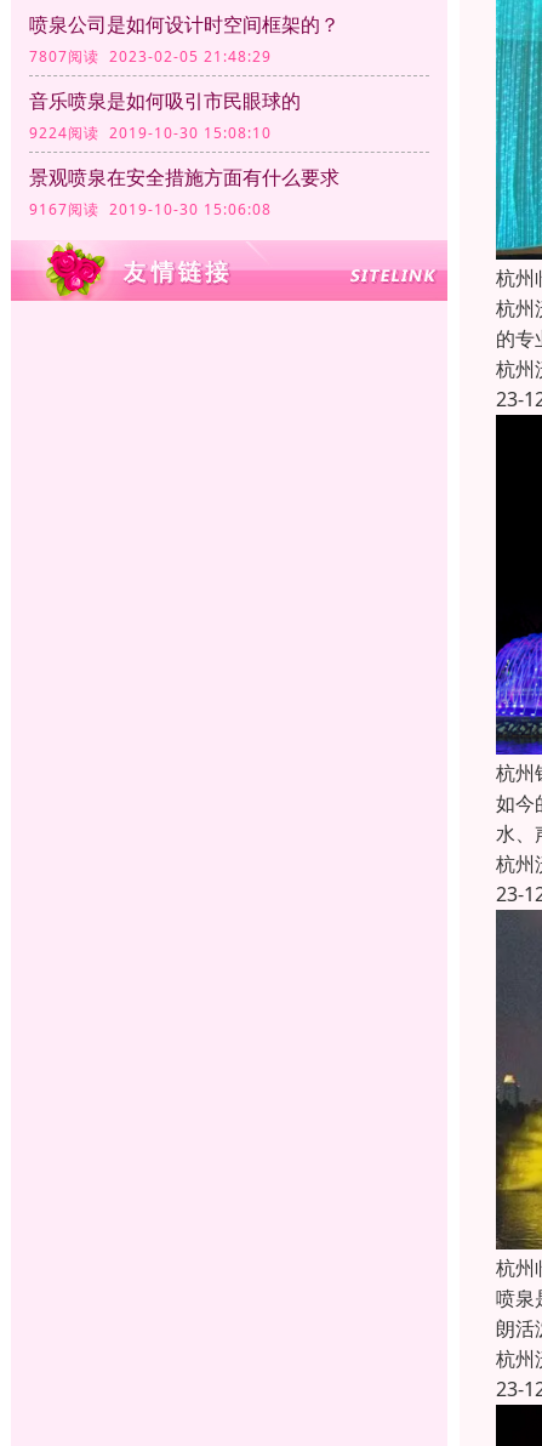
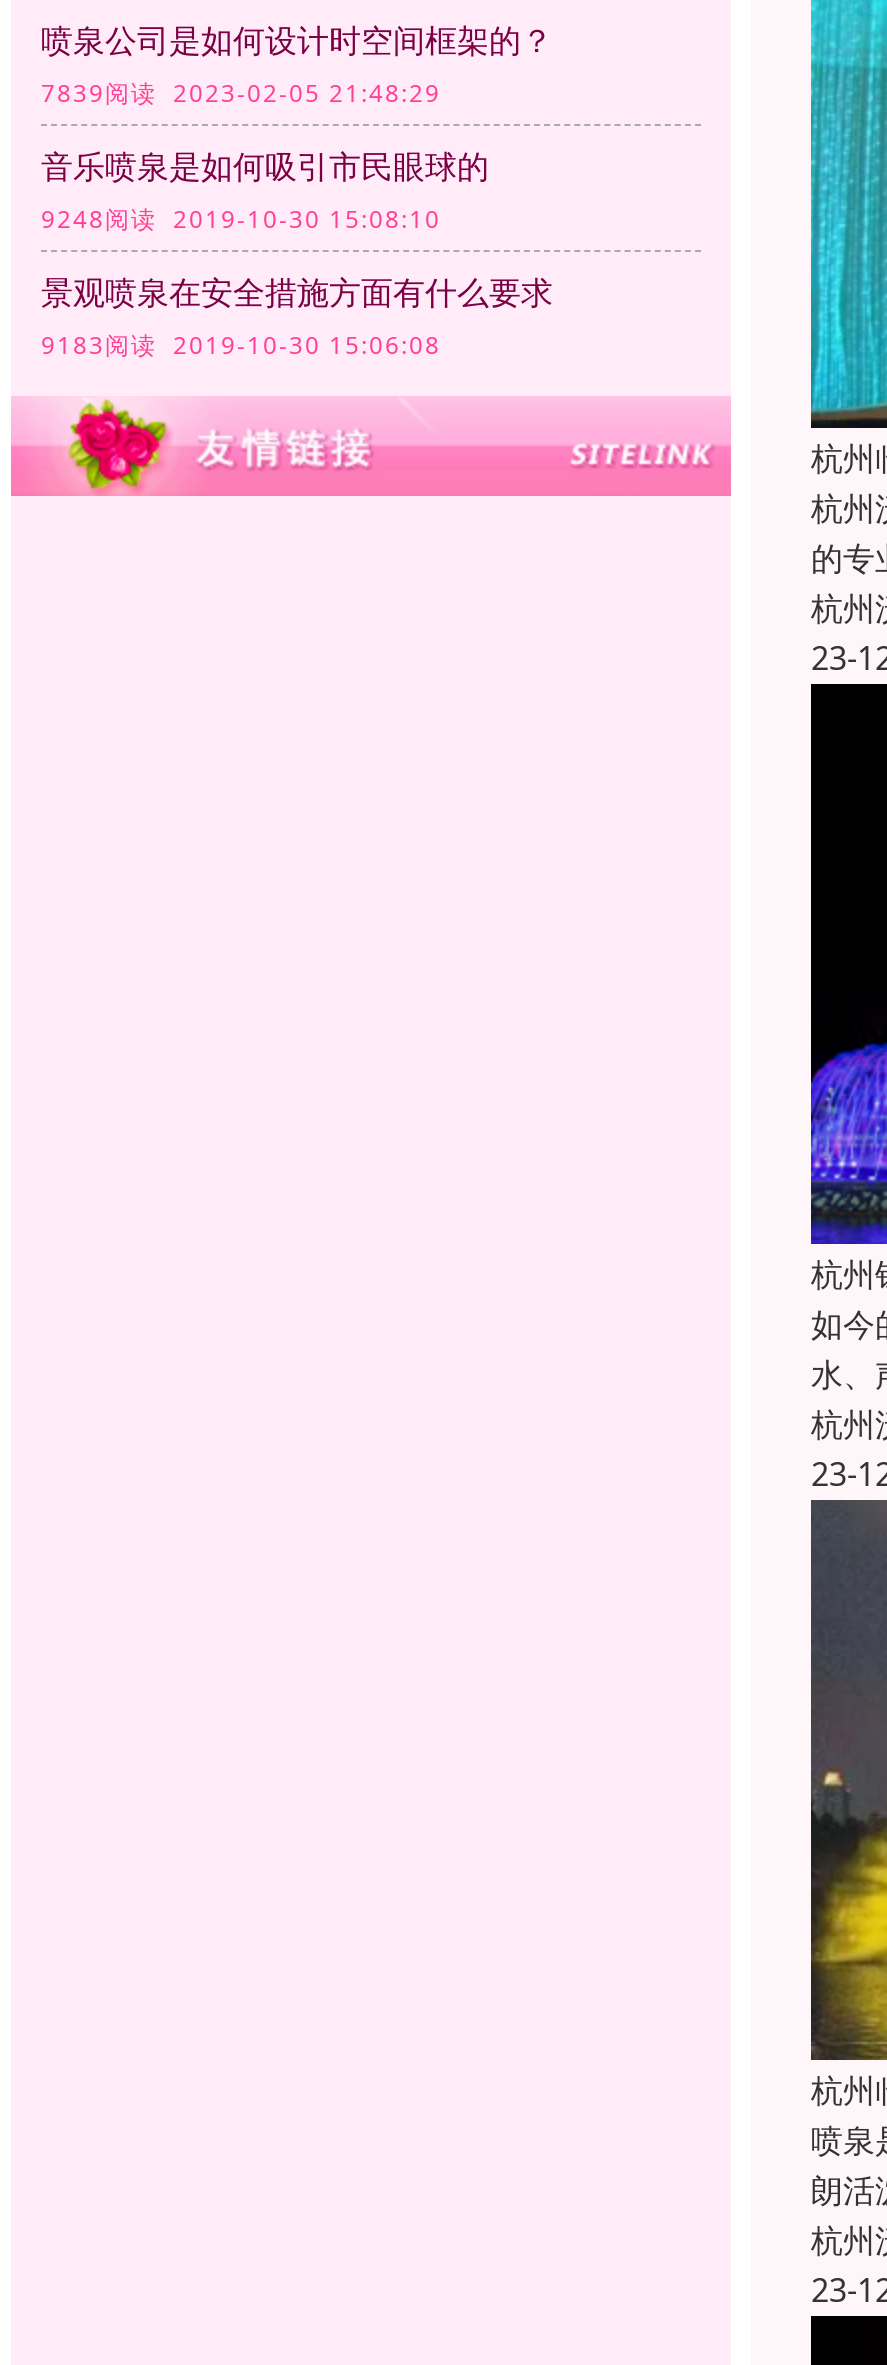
- 7807阅读 2023-02-05 21:48:29
+ 7839阅读 2023-02-05 21:48:29

- 9224阅读 2019-10-30 15:08:10
+ 9248阅读 2019-10-30 15:08:10

- 9167阅读 2019-10-30 15:06:08
+ 9183阅读 2019-10-30 15:06:08
